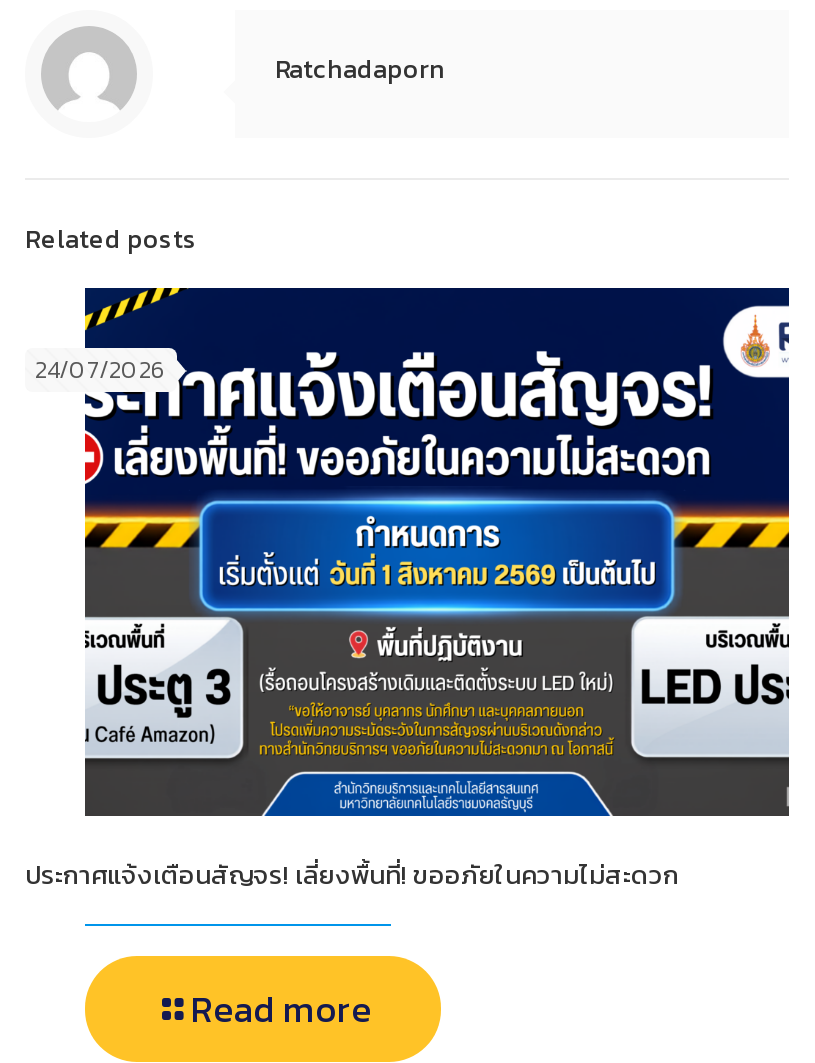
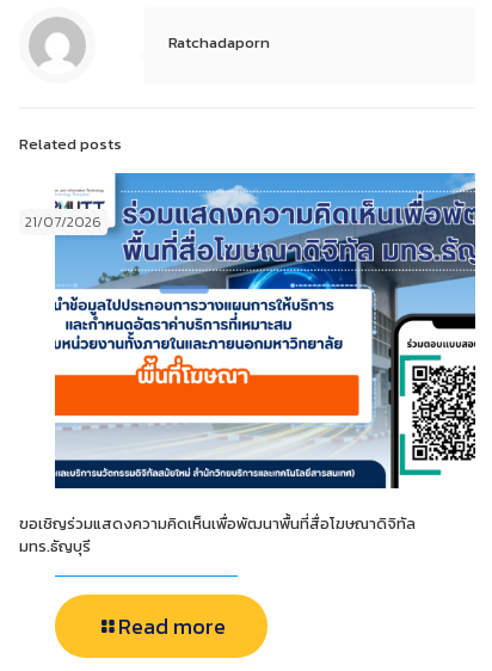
- [image]
- 24/07/2026
+ [image]
+ 21/07/2026

- ประกาศแจ้งเตือนสัญจร! เลี่ยงพื้นที่! ขออภัยในความไม่สะดวก
+ ขอเชิญร่วมแสดงความคิดเห็นเพื่อพัฒนาพื้นที่สื่อโฆษณาดิจิทัล
+ มทร.ธัญบุรี
